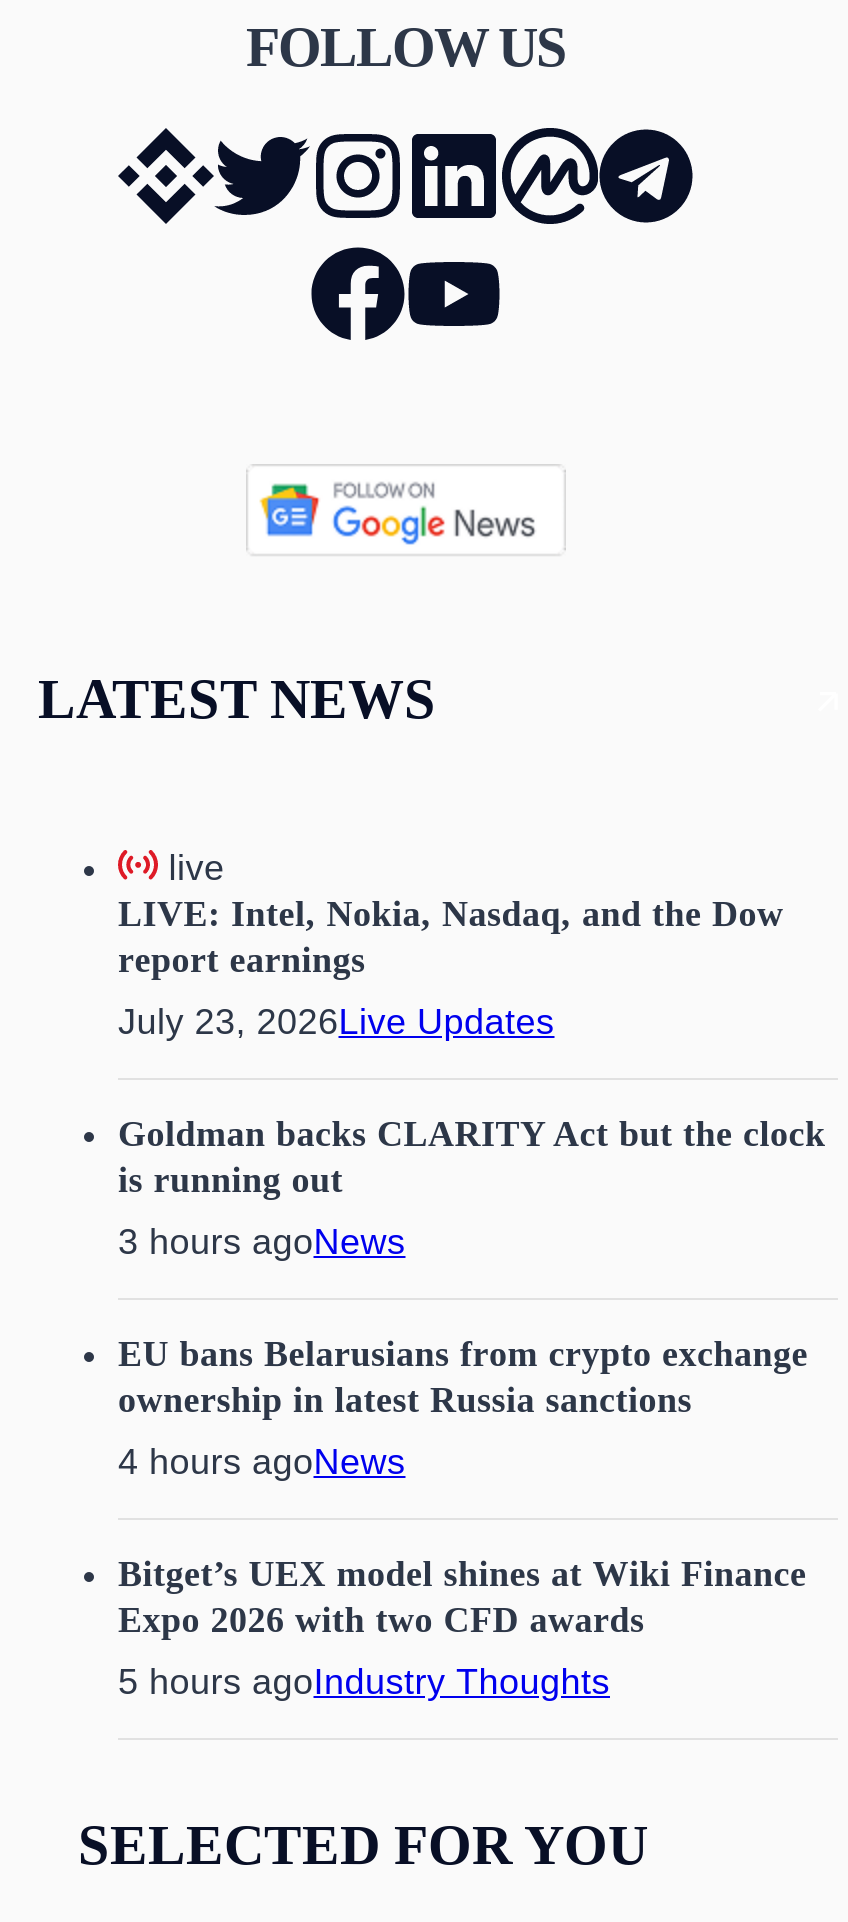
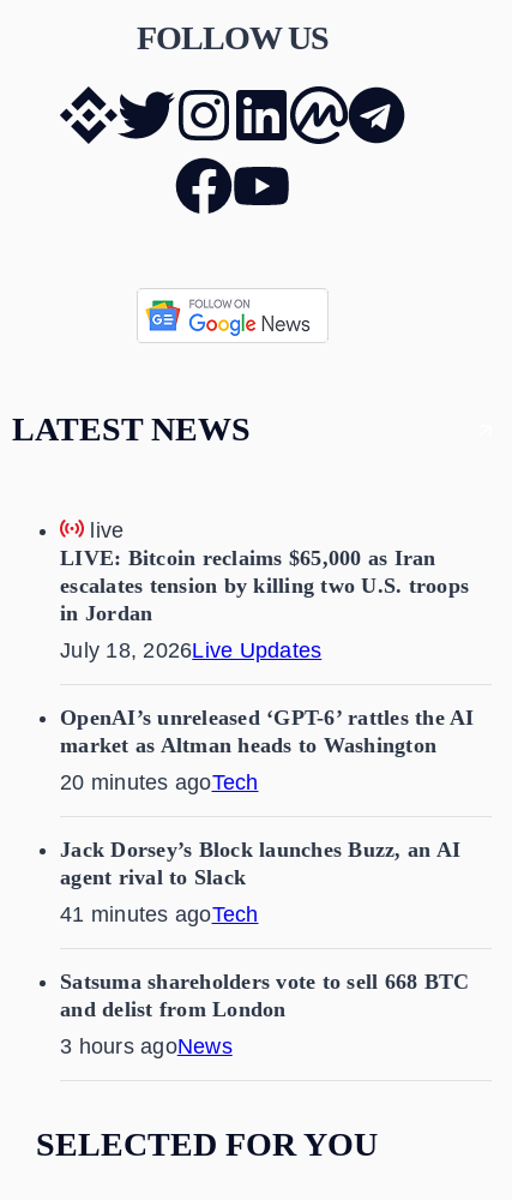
- LIVE: Intel, Nokia, Nasdaq, and the Dow
- report earnings
- July 23, 2026Live Updates
- Goldman backs CLARITY Act but the clock
- is running out
+ LIVE: Bitcoin reclaims $65,000 as Iran
+ escalates tension by killing two U.S. troops
+ in Jordan
+ July 18, 2026Live Updates
+ OpenAI’s unreleased ‘GPT-6’ rattles the AI
+ market as Altman heads to Washington
+ 20 minutes agoTech
+ Jack Dorsey’s Block launches Buzz, an AI
+ agent rival to Slack
+ 41 minutes agoTech
+ Satsuma shareholders vote to sell 668 BTC
+ and delist from London

moved down: 3 hours agoNews

- EU bans Belarusians from crypto exchange
- ownership in latest Russia sanctions
- 4 hours agoNews
- Bitget’s UEX model shines at Wiki Finance
- Expo 2026 with two CFD awards
- 5 hours agoIndustry Thoughts
